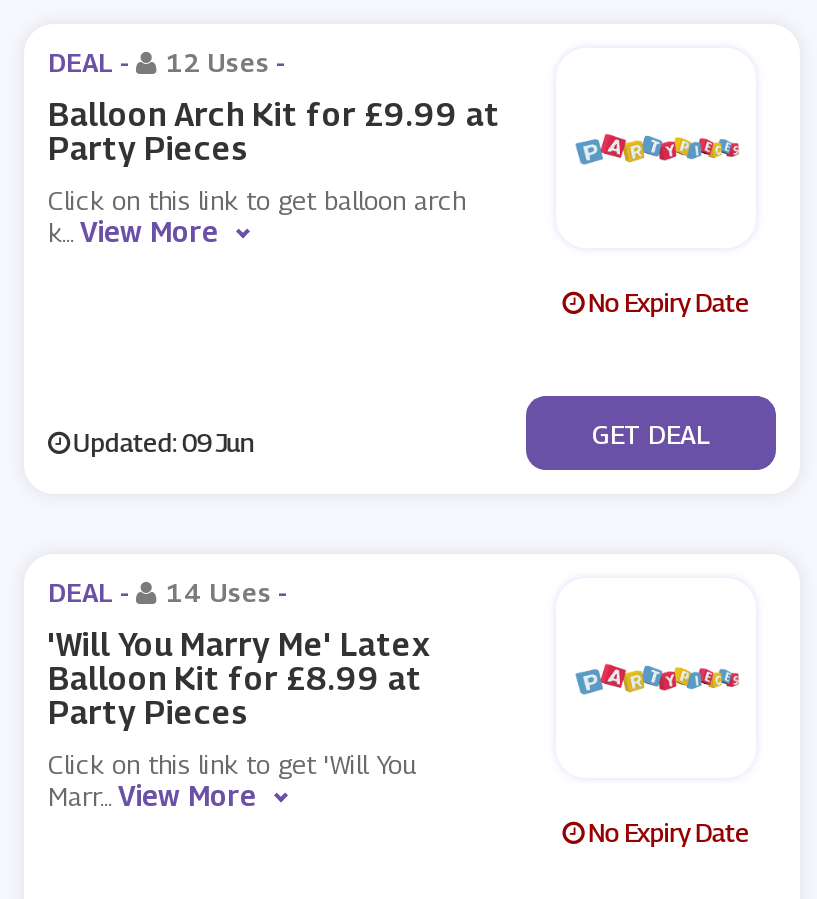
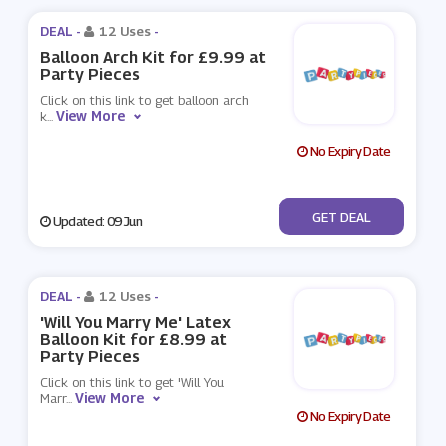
- DEAL - 14 Uses -
+ DEAL - 12 Uses -
